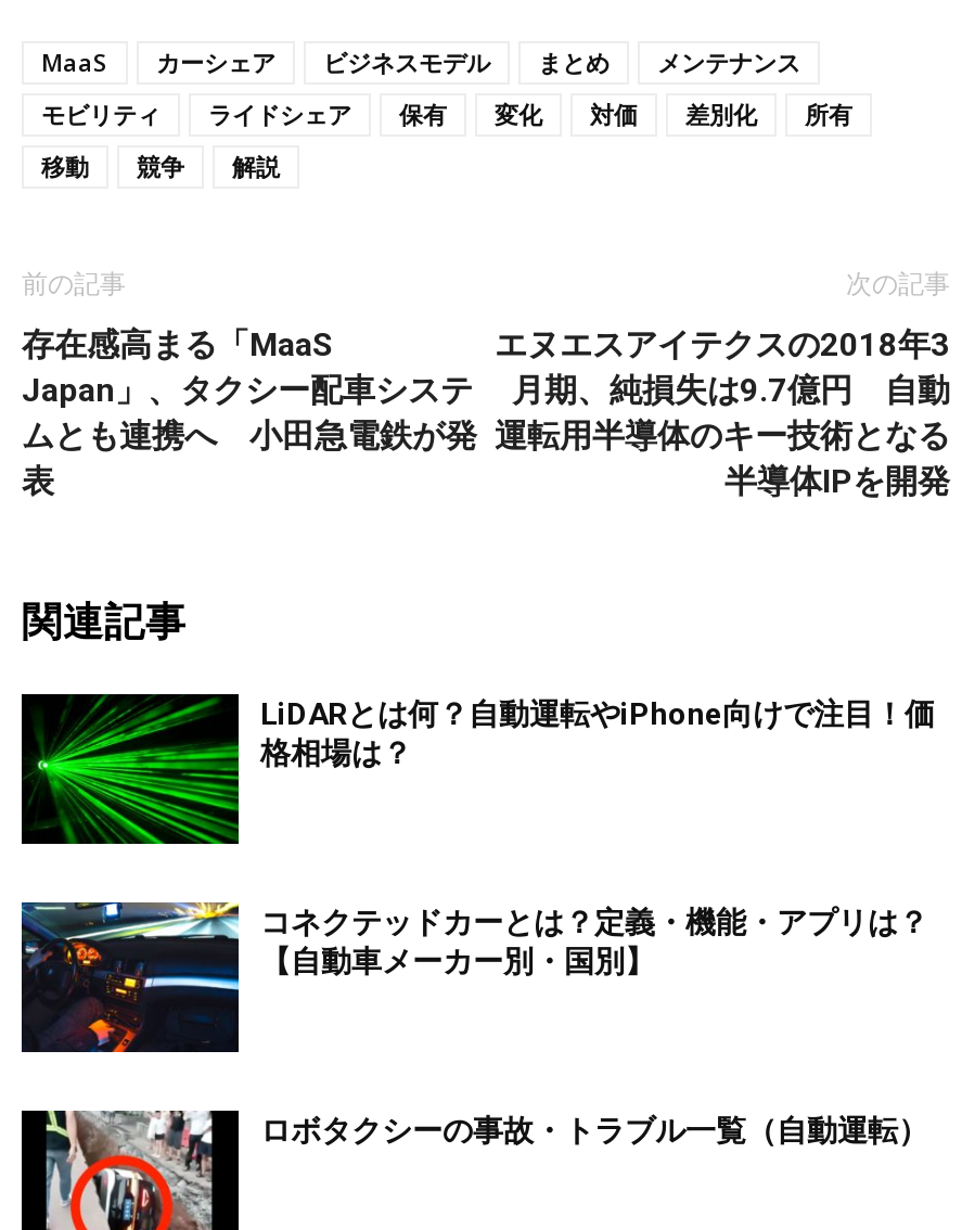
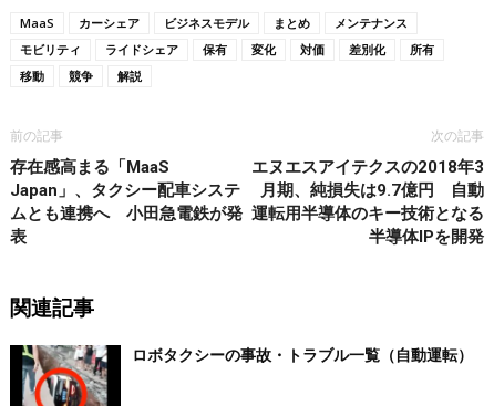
- [image]
- LiDARとは何？自動運転やiPhone向けで注目！価
- 格相場は？

- [image]
- コネクテッドカーとは？定義・機能・アプリは？
- 【自動車メーカー別・国別】
